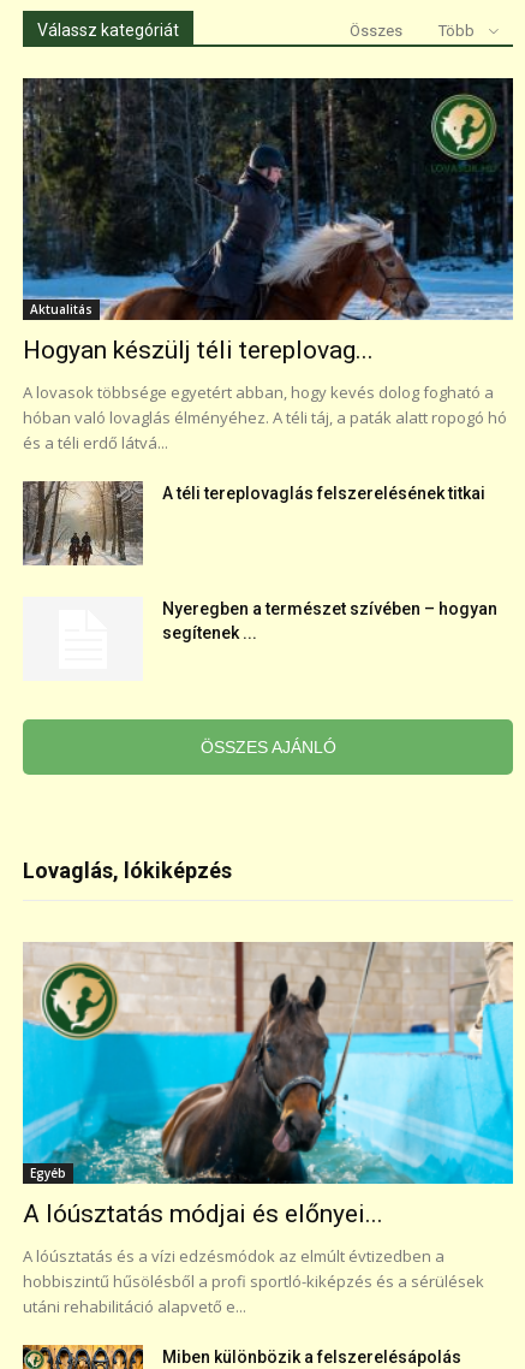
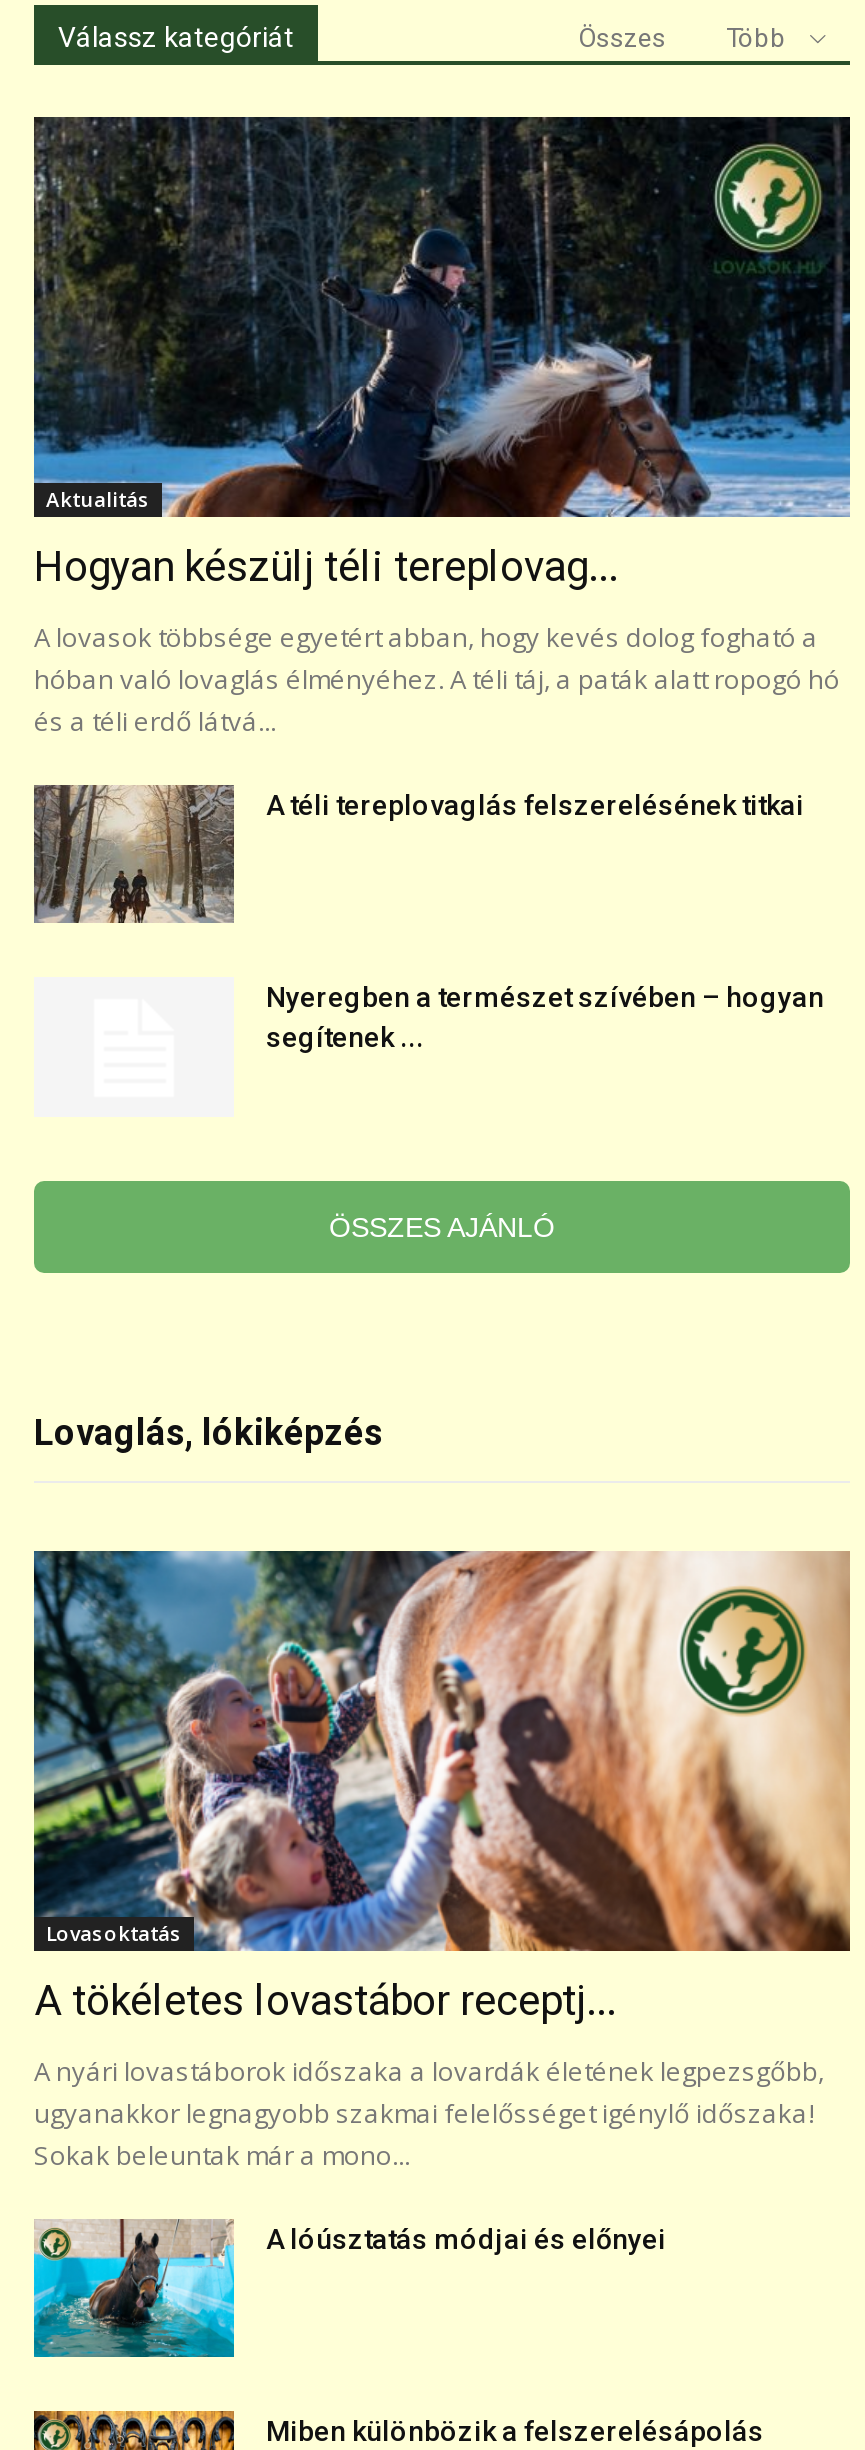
- [image]
- Egyéb
- A lóúsztatás módjai és előnyei...
- A lóúsztatás és a vízi edzésmódok az elmúlt évtizedben a
- hobbiszintű hűsölésből a profi sportló-kiképzés és a sérülések
- utáni rehabilitáció alapvető e...
+ [image]
+ Lovasoktatás
+ A tökéletes lovastábor receptj...
+ A nyári lovastáborok időszaka a lovardák életének legpezsgőbb,
+ ugyanakkor legnagyobb szakmai felelősséget igénylő időszaka!
+ Sokak beleuntak már a mono...
+ A lóúsztatás módjai és előnyei
